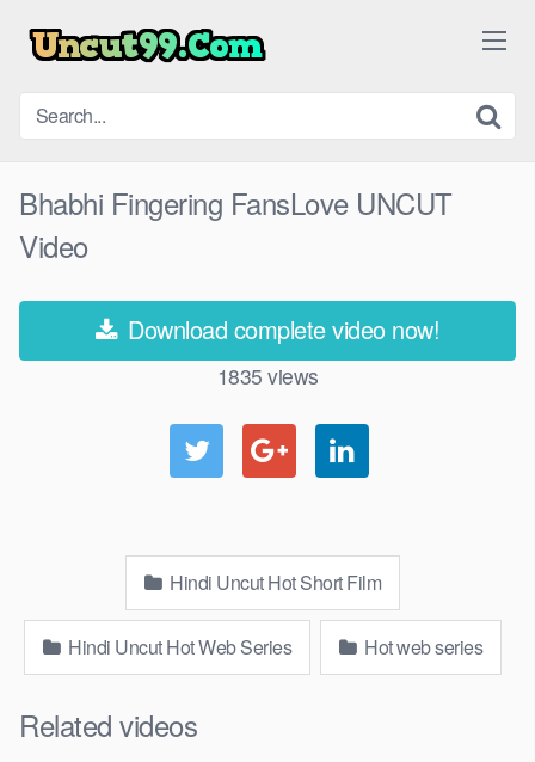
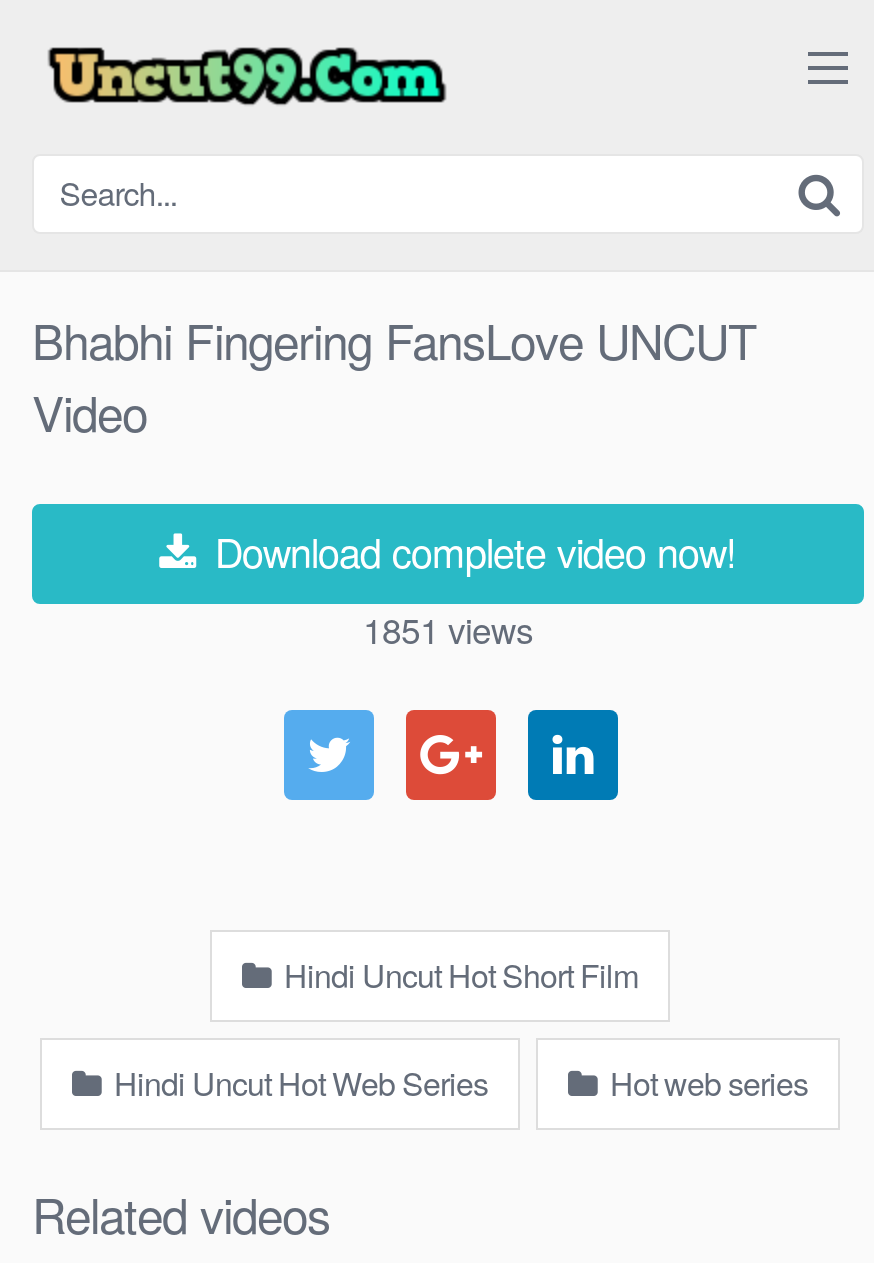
- 1835views
+ 1851views
